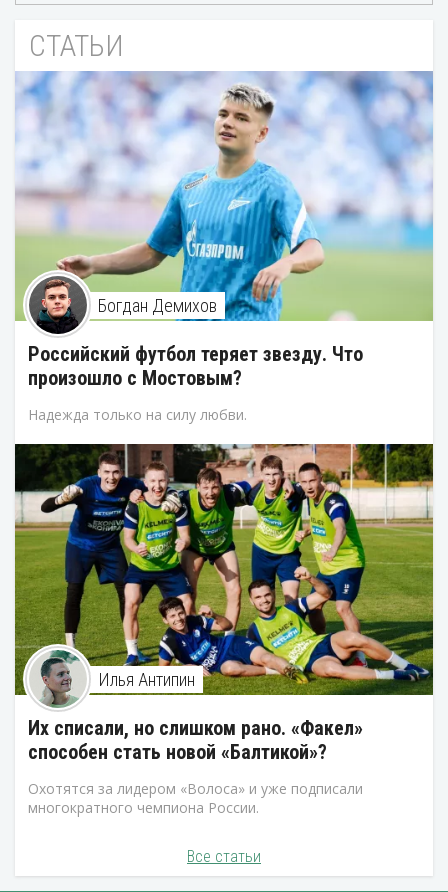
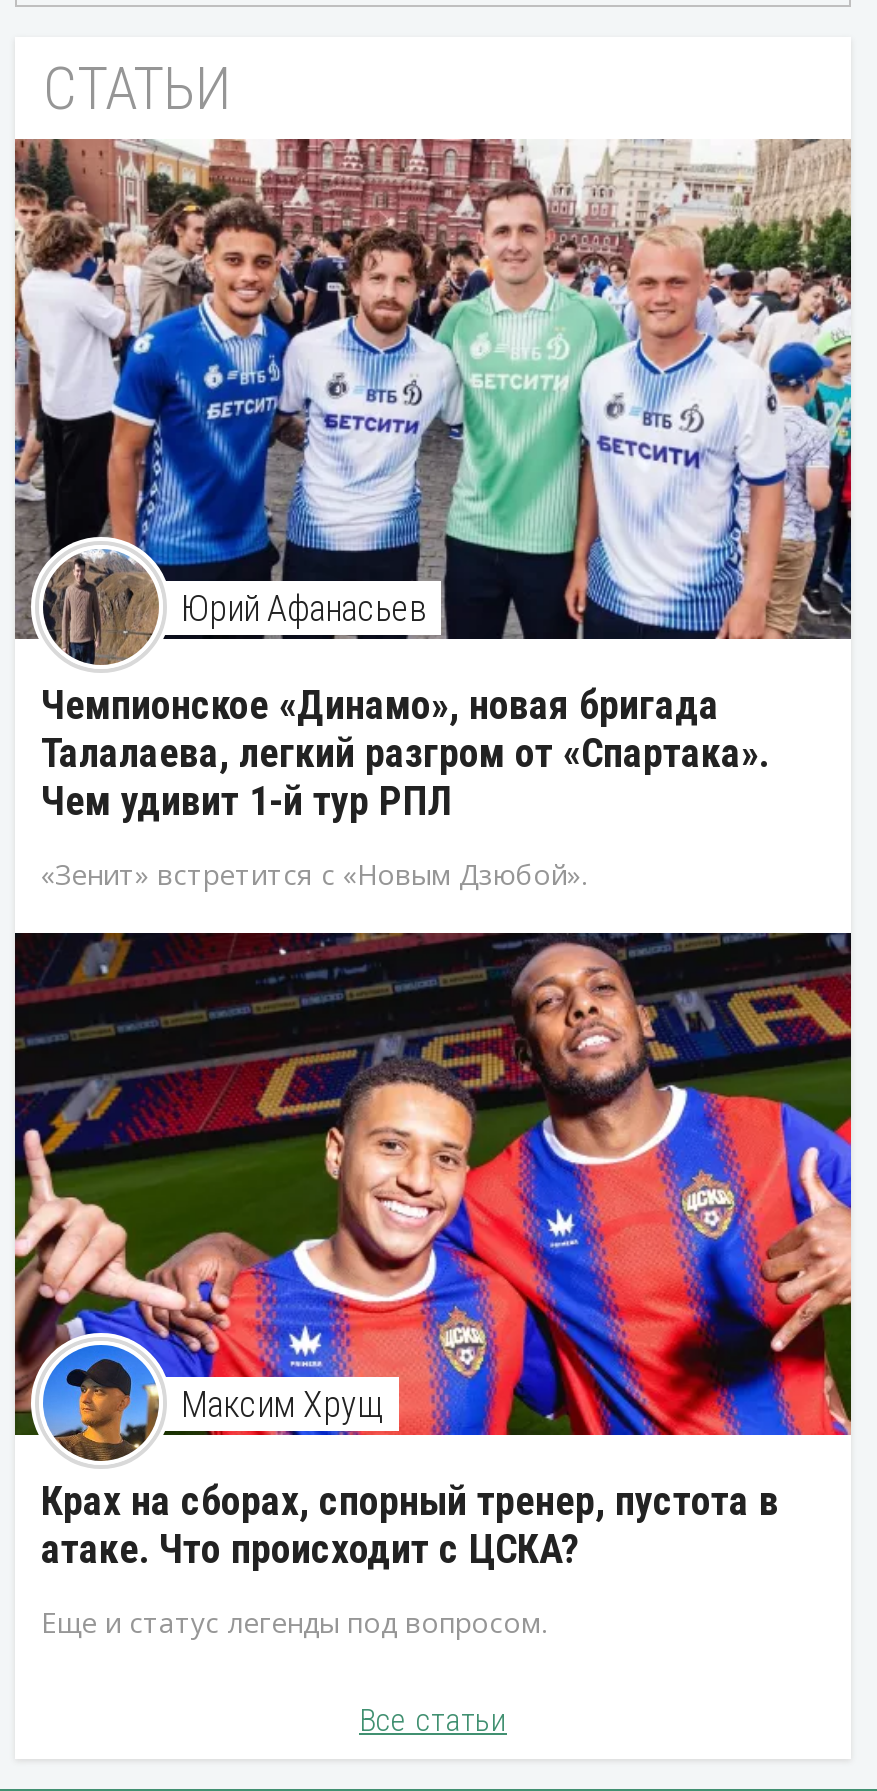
- [image]
- Богдан Демихов
+ [image]
+ Юрий Афанасьев

- Российский футбол теряет звезду. Что
- произошло с Мостовым?
+ Чемпионское «Динамо», новая бригада
+ Талалаева, легкий разгром от «Спартака».
+ Чем удивит 1-й тур РПЛ

- Надежда только на силу любви.
+ «Зенит» встретится с «Новым Дзюбой».

- [image]
- Илья Антипин
+ [image]
+ Максим Хрущ

- Их списали, но слишком рано. «Факел»
- способен стать новой «Балтикой»?
+ Крах на сборах, спорный тренер, пустота в
+ атаке. Что происходит с ЦСКА?

- Охотятся за лидером «Волоса» и уже подписали
- многократного чемпиона России.
+ Еще и статус легенды под вопросом.
